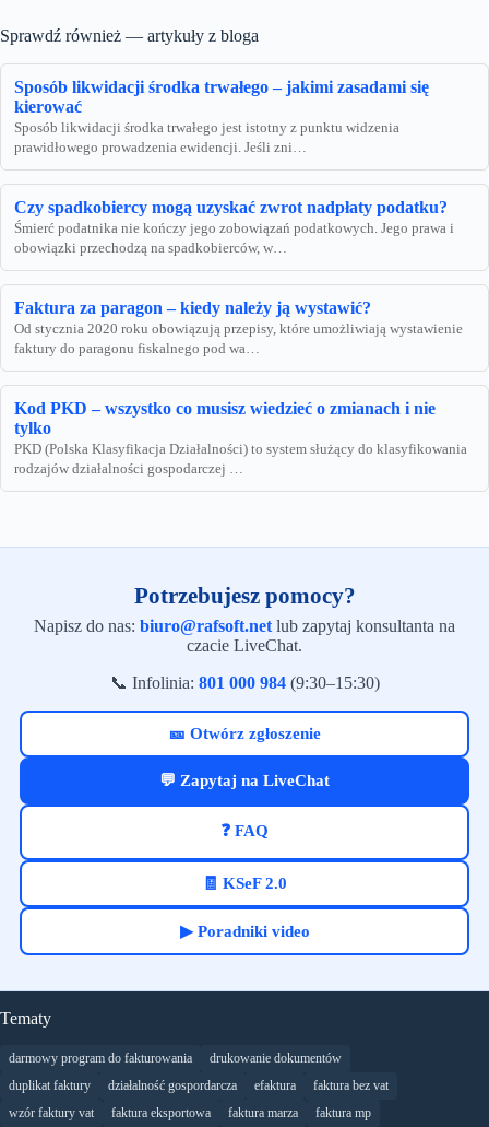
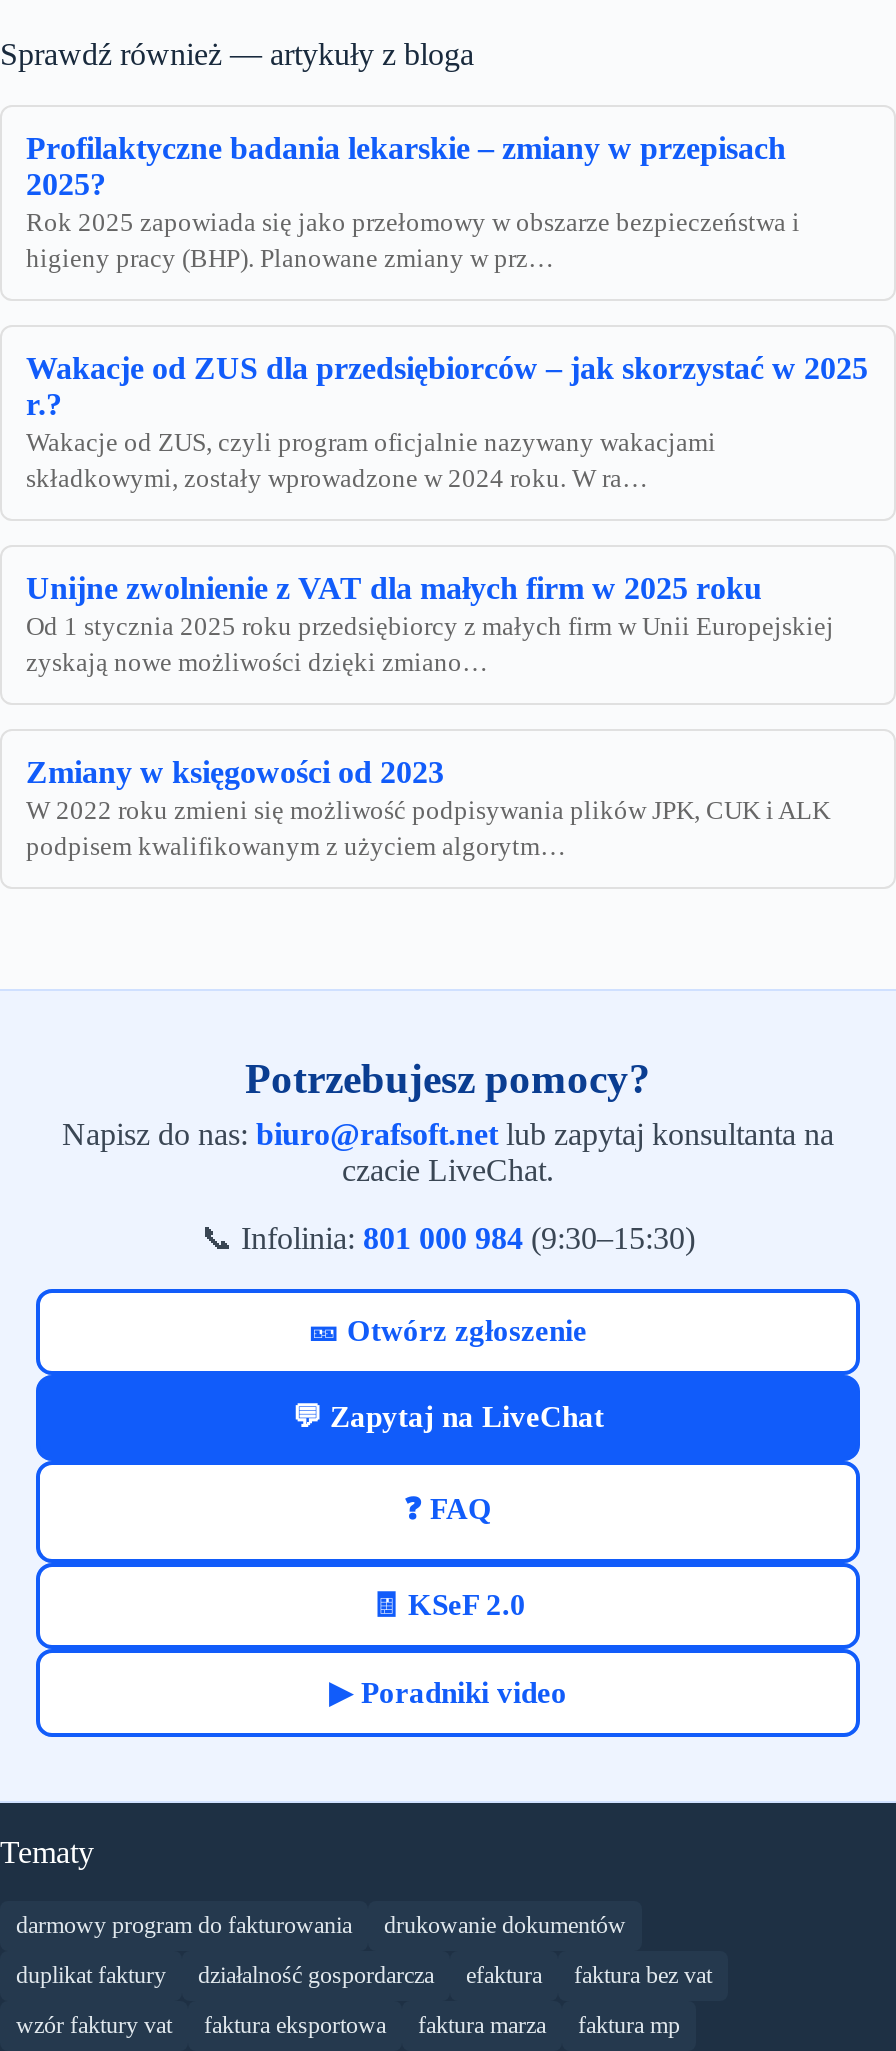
- Sposób likwidacji środka trwałego – jakimi zasadami się
- kierować
- Sposób likwidacji środka trwałego jest istotny z punktu widzenia
- prawidłowego prowadzenia ewidencji. Jeśli zni…
+ Profilaktyczne badania lekarskie – zmiany w przepisach
+ 2025?
+ Rok 2025 zapowiada się jako przełomowy w obszarze bezpieczeństwa i
+ higieny pracy (BHP). Planowane zmiany w prz…

- Czy spadkobiercy mogą uzyskać zwrot nadpłaty podatku?
- Śmierć podatnika nie kończy jego zobowiązań podatkowych. Jego prawa i
- obowiązki przechodzą na spadkobierców, w…
+ Wakacje od ZUS dla przedsiębiorców – jak skorzystać w 2025
+ r.?
+ Wakacje od ZUS, czyli program oficjalnie nazywany wakacjami
+ składkowymi, zostały wprowadzone w 2024 roku. W ra…

- Faktura za paragon – kiedy należy ją wystawić?
- Od stycznia 2020 roku obowiązują przepisy, które umożliwiają wystawienie
- faktury do paragonu fiskalnego pod wa…
+ Unijne zwolnienie z VAT dla małych firm w 2025 roku
+ Od 1 stycznia 2025 roku przedsiębiorcy z małych firm w Unii Europejskiej
+ zyskają nowe możliwości dzięki zmiano…

- Kod PKD – wszystko co musisz wiedzieć o zmianach i nie
- tylko
- PKD (Polska Klasyfikacja Działalności) to system służący do klasyfikowania
- rodzajów działalności gospodarczej …
+ Zmiany w księgowości od 2023
+ W 2022 roku zmieni się możliwość podpisywania plików JPK, CUK i ALK
+ podpisem kwalifikowanym z użyciem algorytm…
